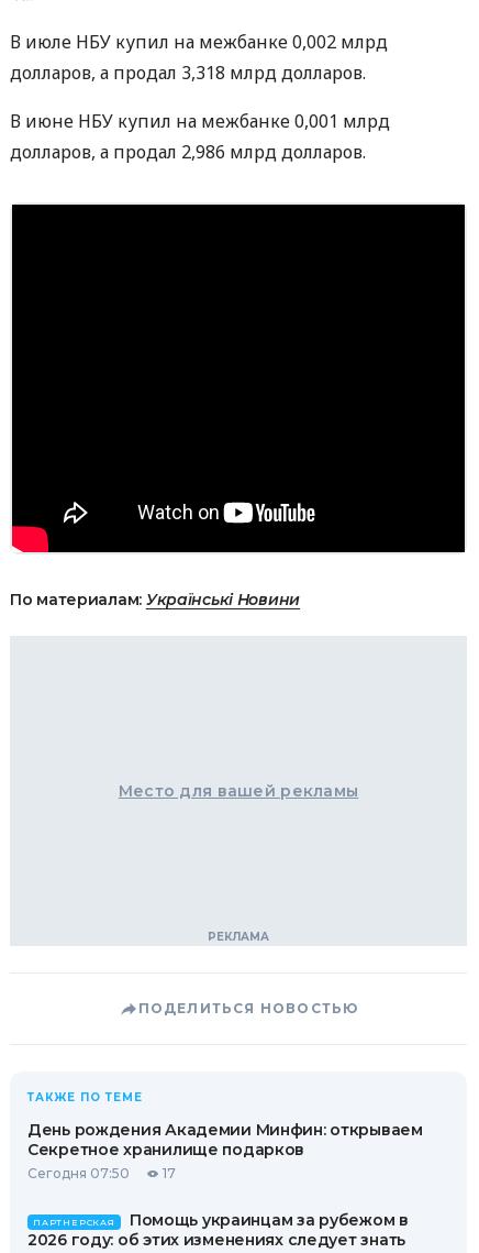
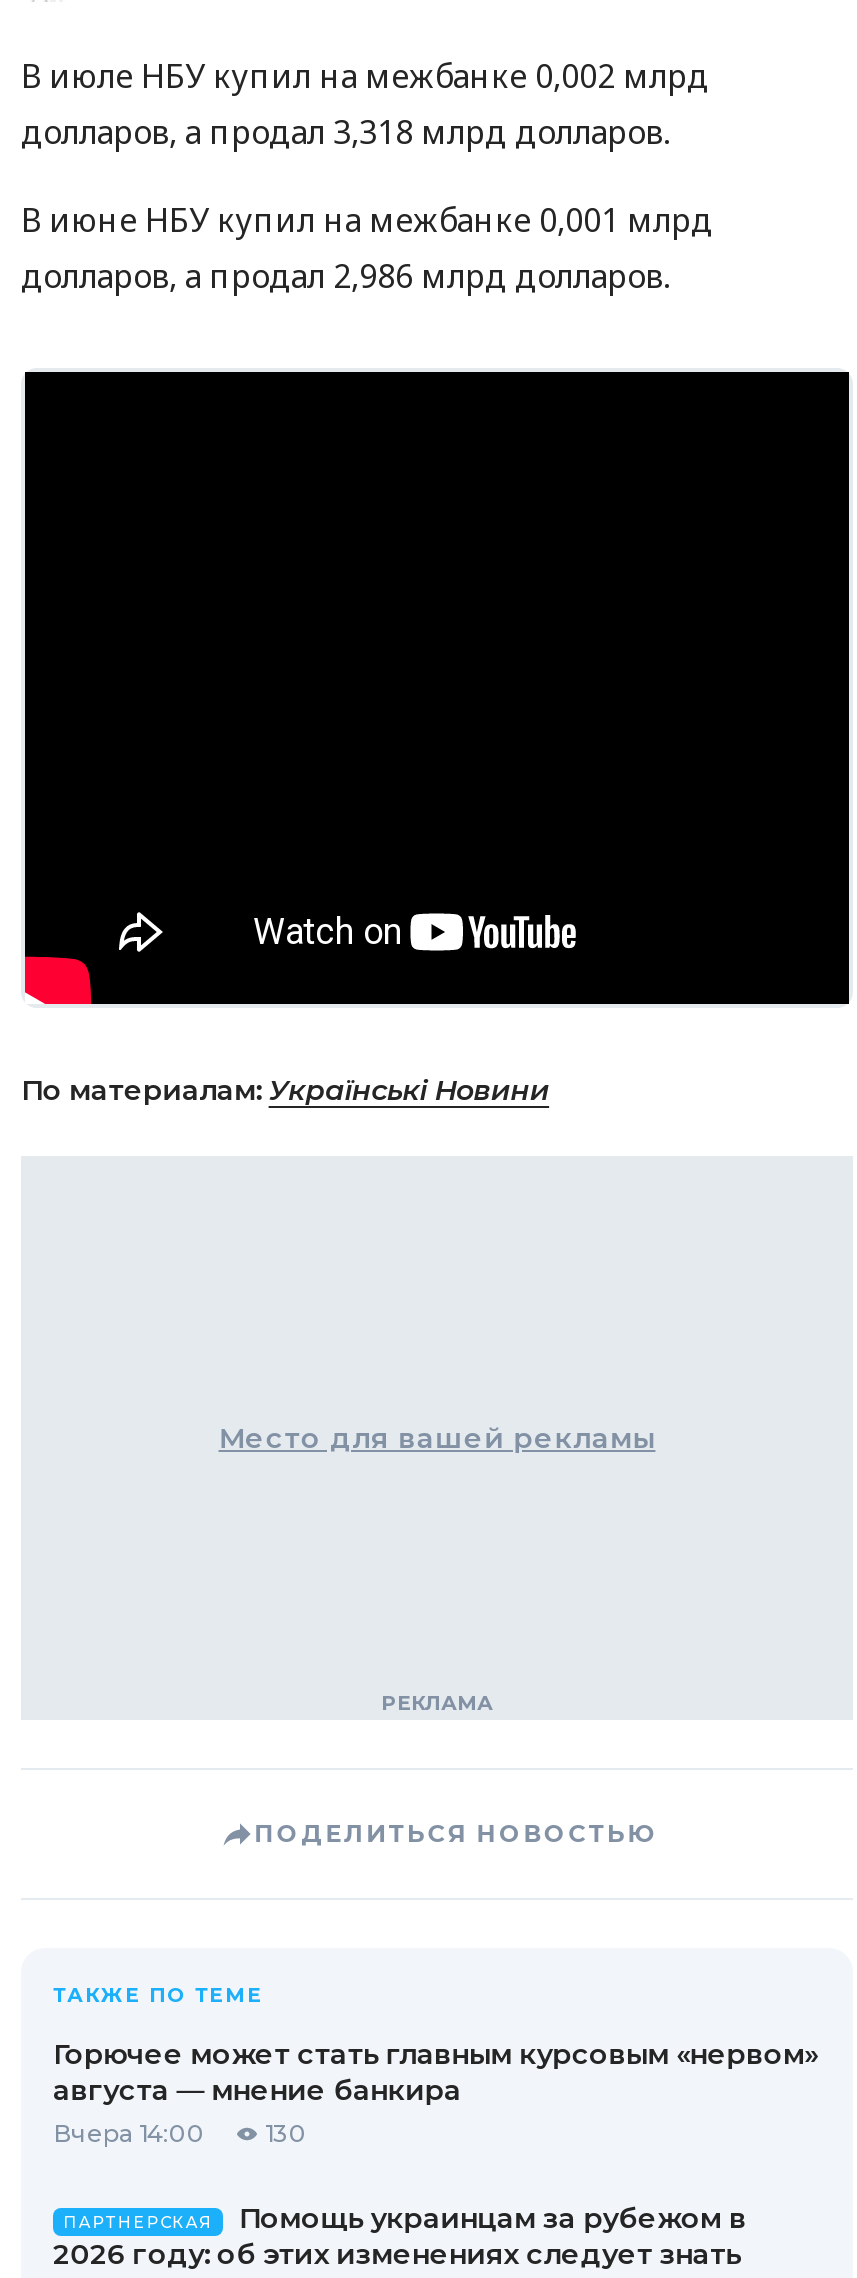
- День рождения Академии Минфин: открываем
- Секретное хранилище подарков
- Сегодня 07:50
- 17
+ Горючее может стать главным курсовым «нервом»
+ августа — мнение банкира
+ Вчера 14:00
+ 130
